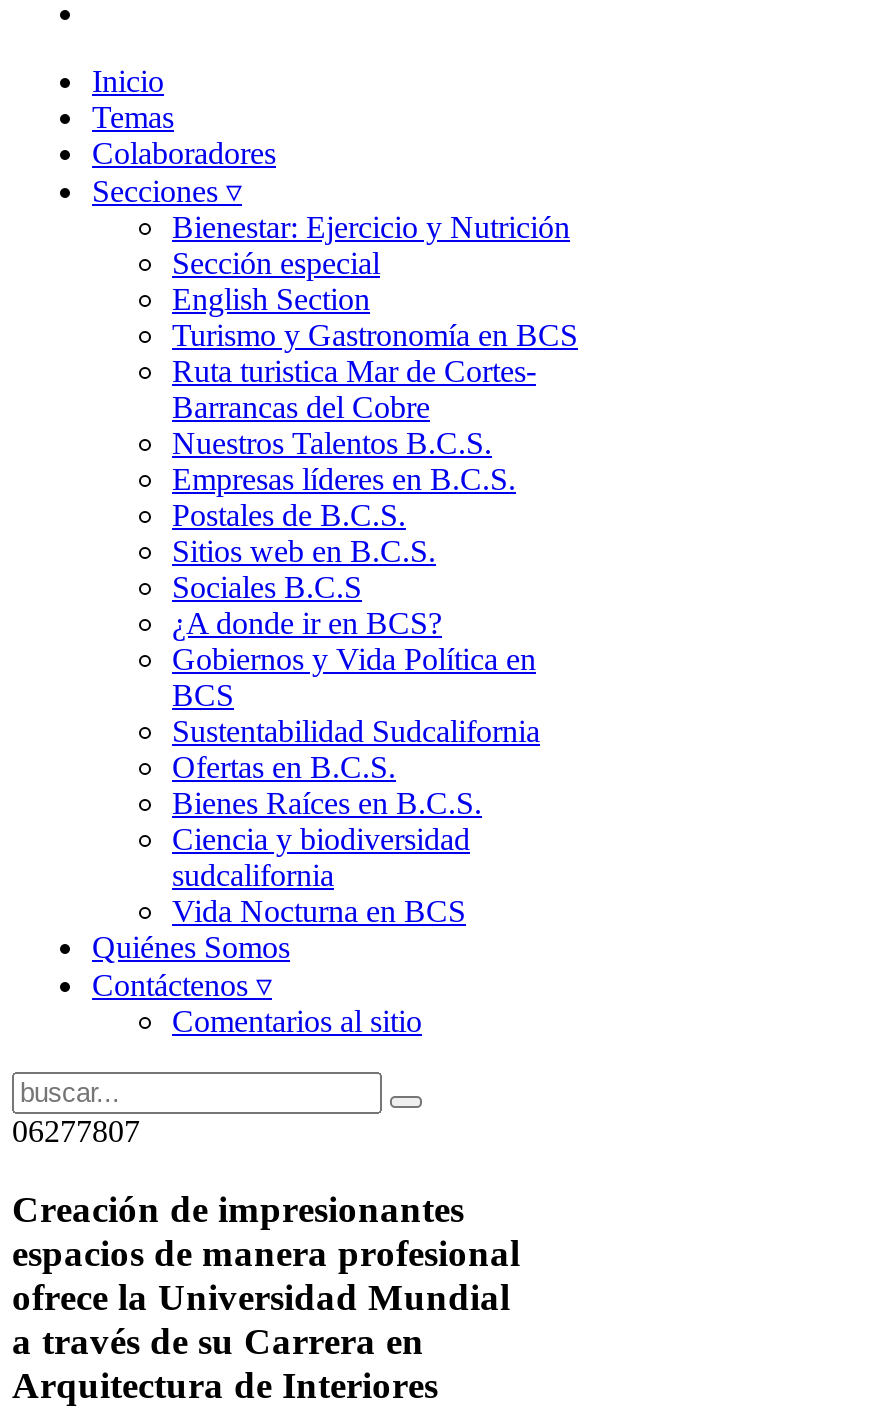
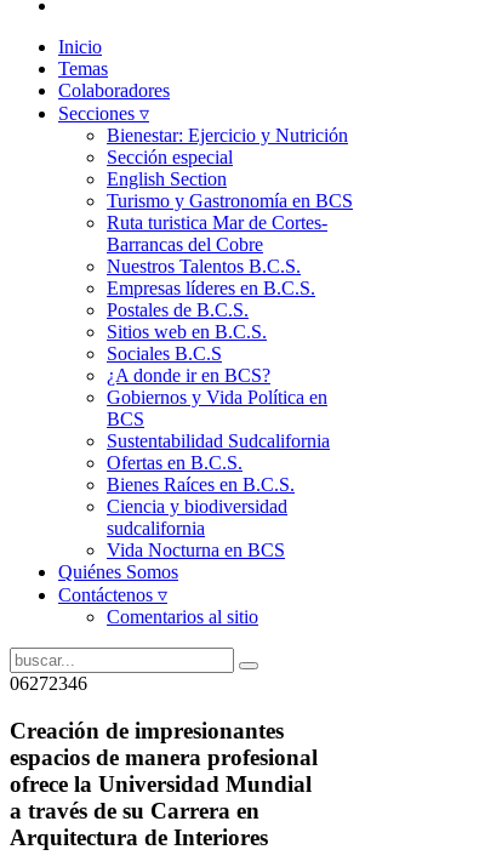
- 06277807
+ 06272346
